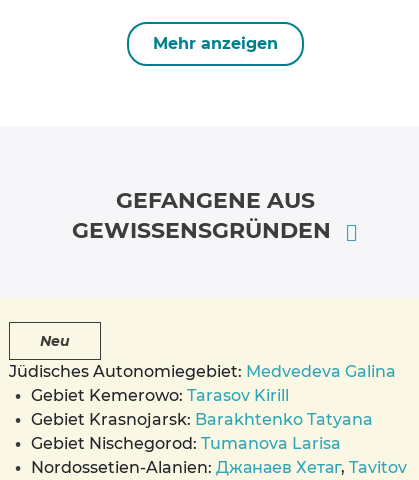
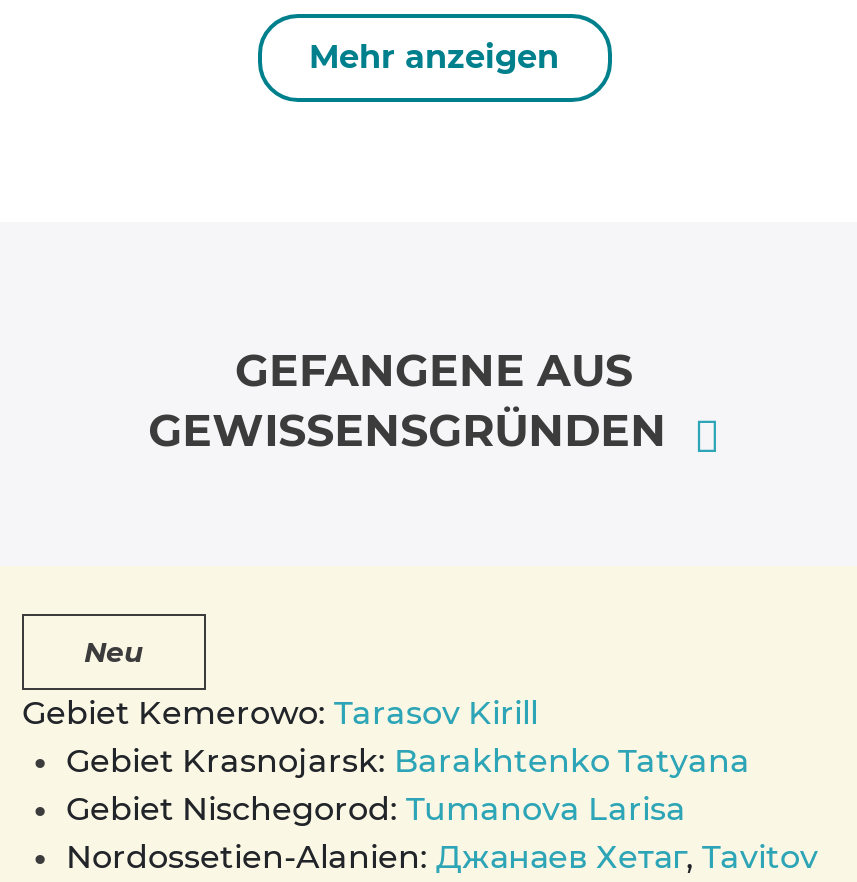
- Jüdisches Autonomiegebiet: Medvedeva Galina
